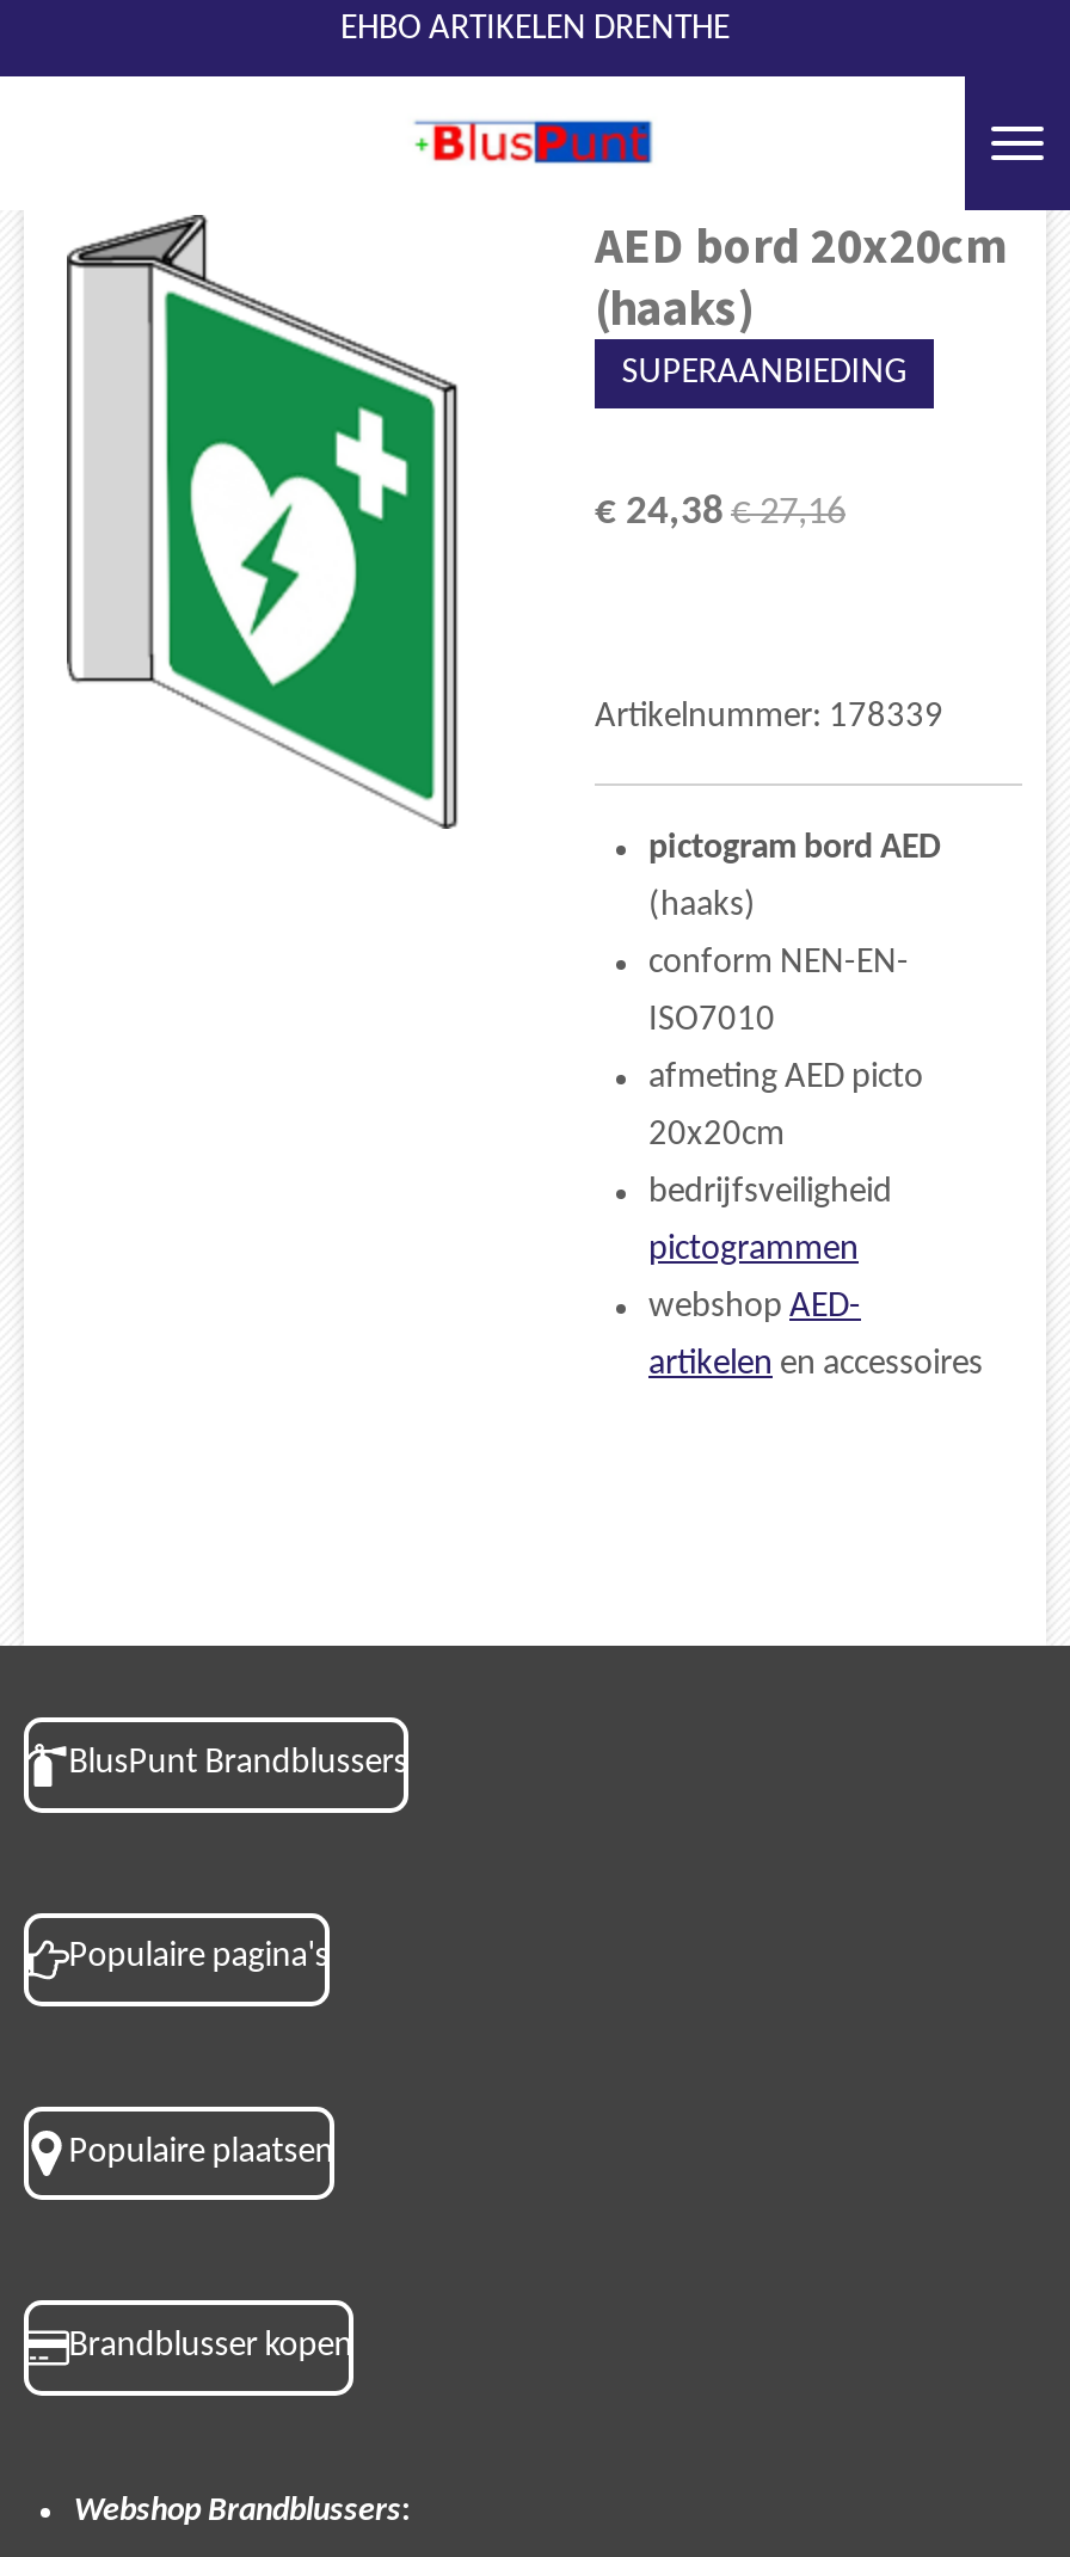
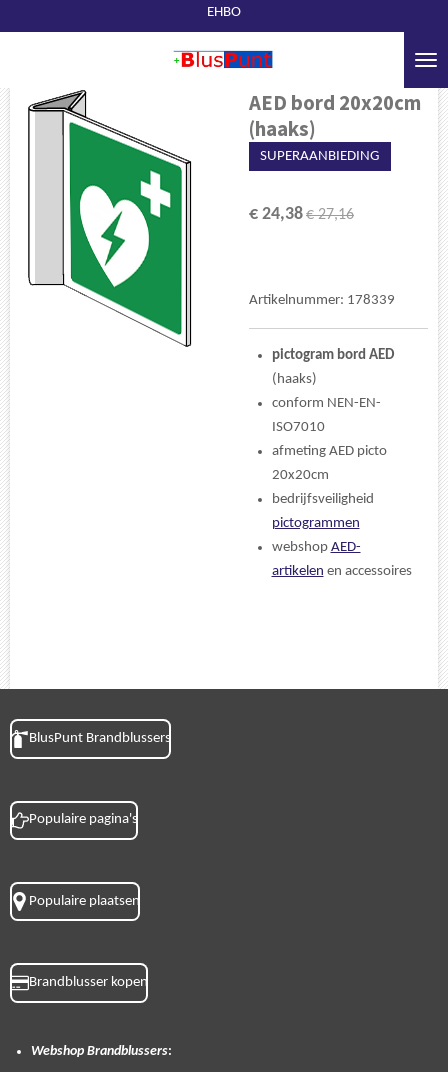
- EHBO ARTIKELEN DRENTHE
+ EHBO
